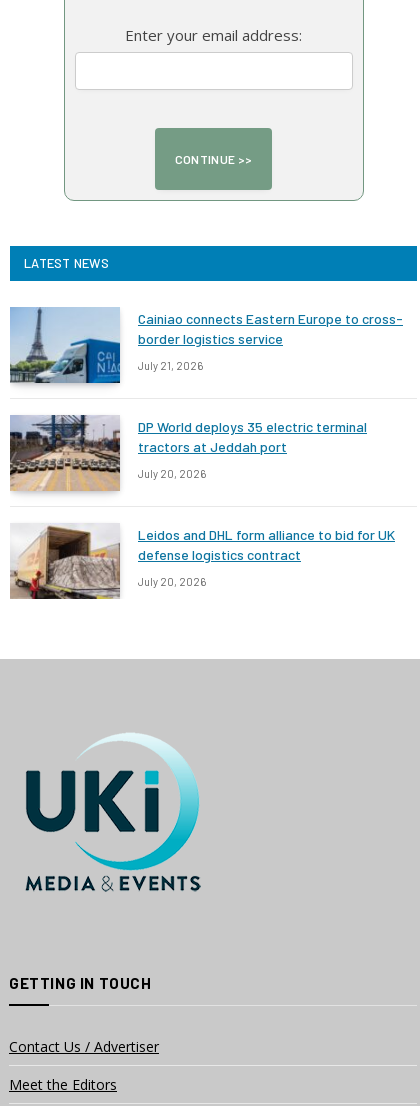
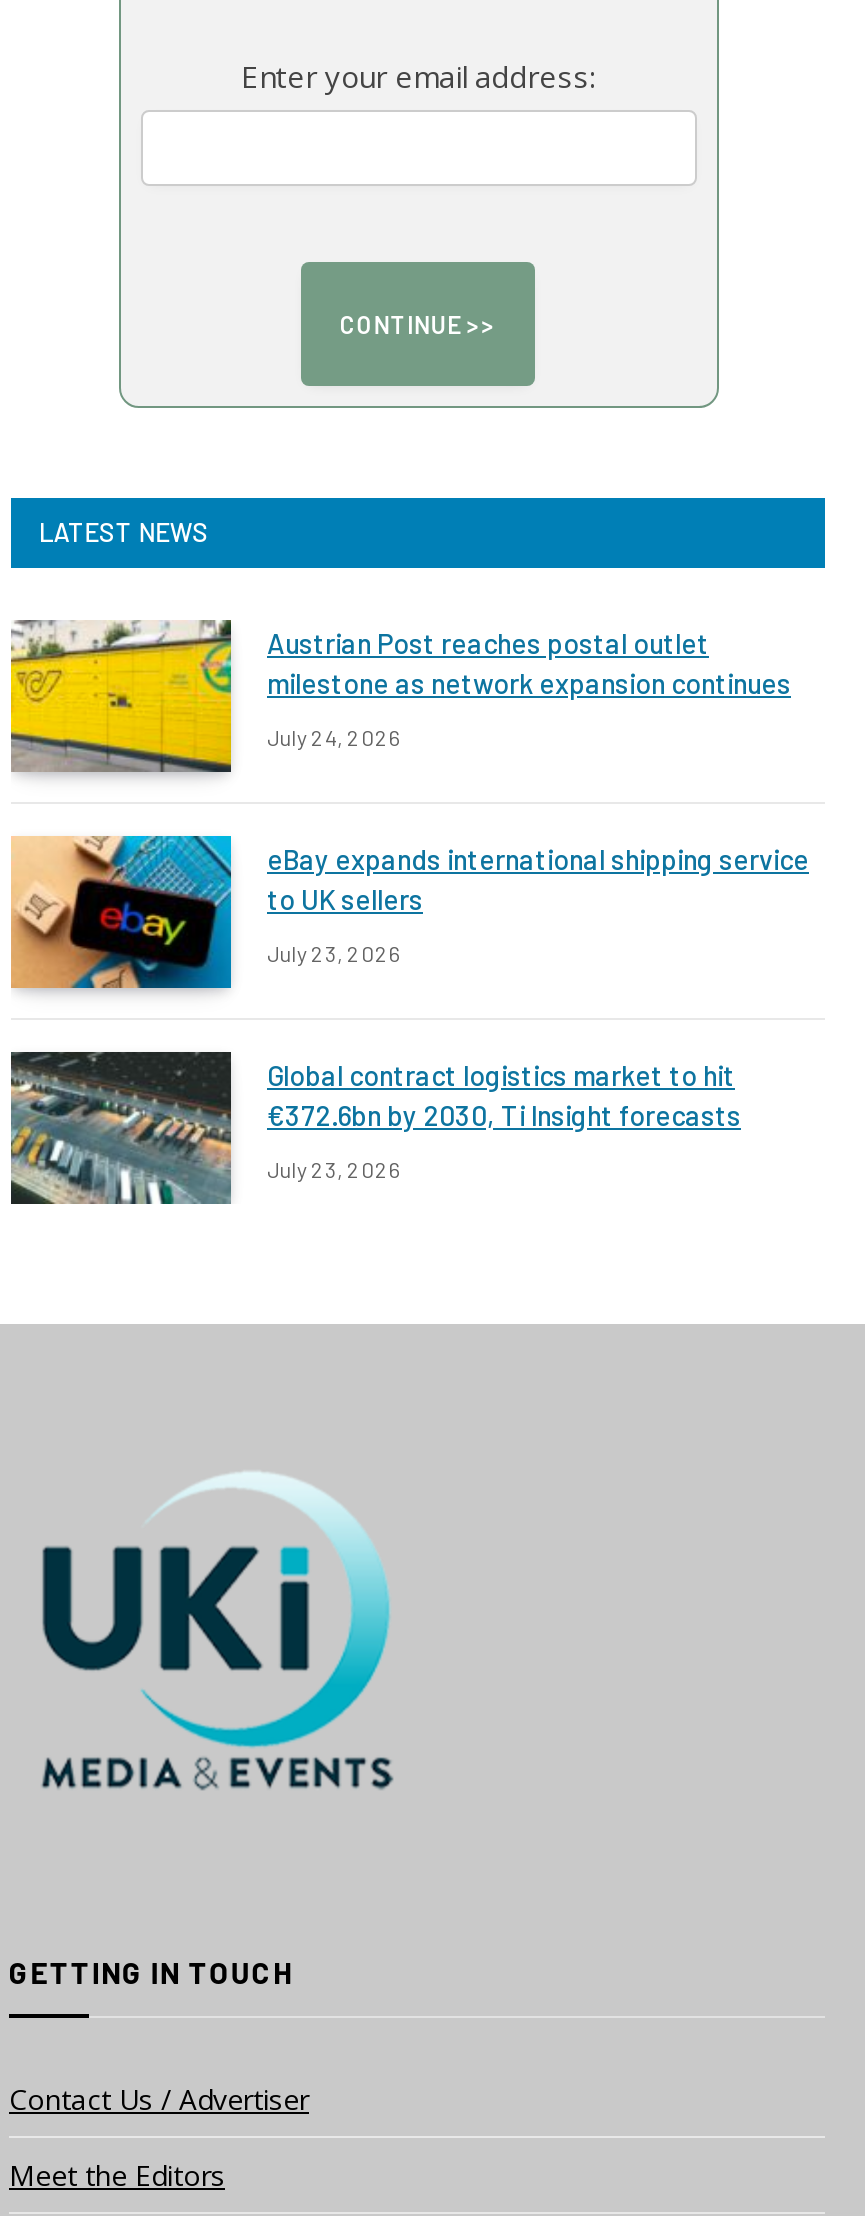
- [image]
- Cainiao connects Eastern Europe to cross-
- border logistics service
+ [image]
+ Austrian Post reaches postal outlet
+ milestone as network expansion continues

- July 21, 2026
+ July 24, 2026

- [image]
- DP World deploys 35 electric terminal
- tractors at Jeddah port
+ [image]
+ eBay expands international shipping service
+ to UK sellers

- July 20, 2026
+ July 23, 2026

- [image]
- Leidos and DHL form alliance to bid for UK
- defense logistics contract
+ [image]
+ Global contract logistics market to hit
+ €372.6bn by 2030, Ti Insight forecasts

- July 20, 2026
+ July 23, 2026
